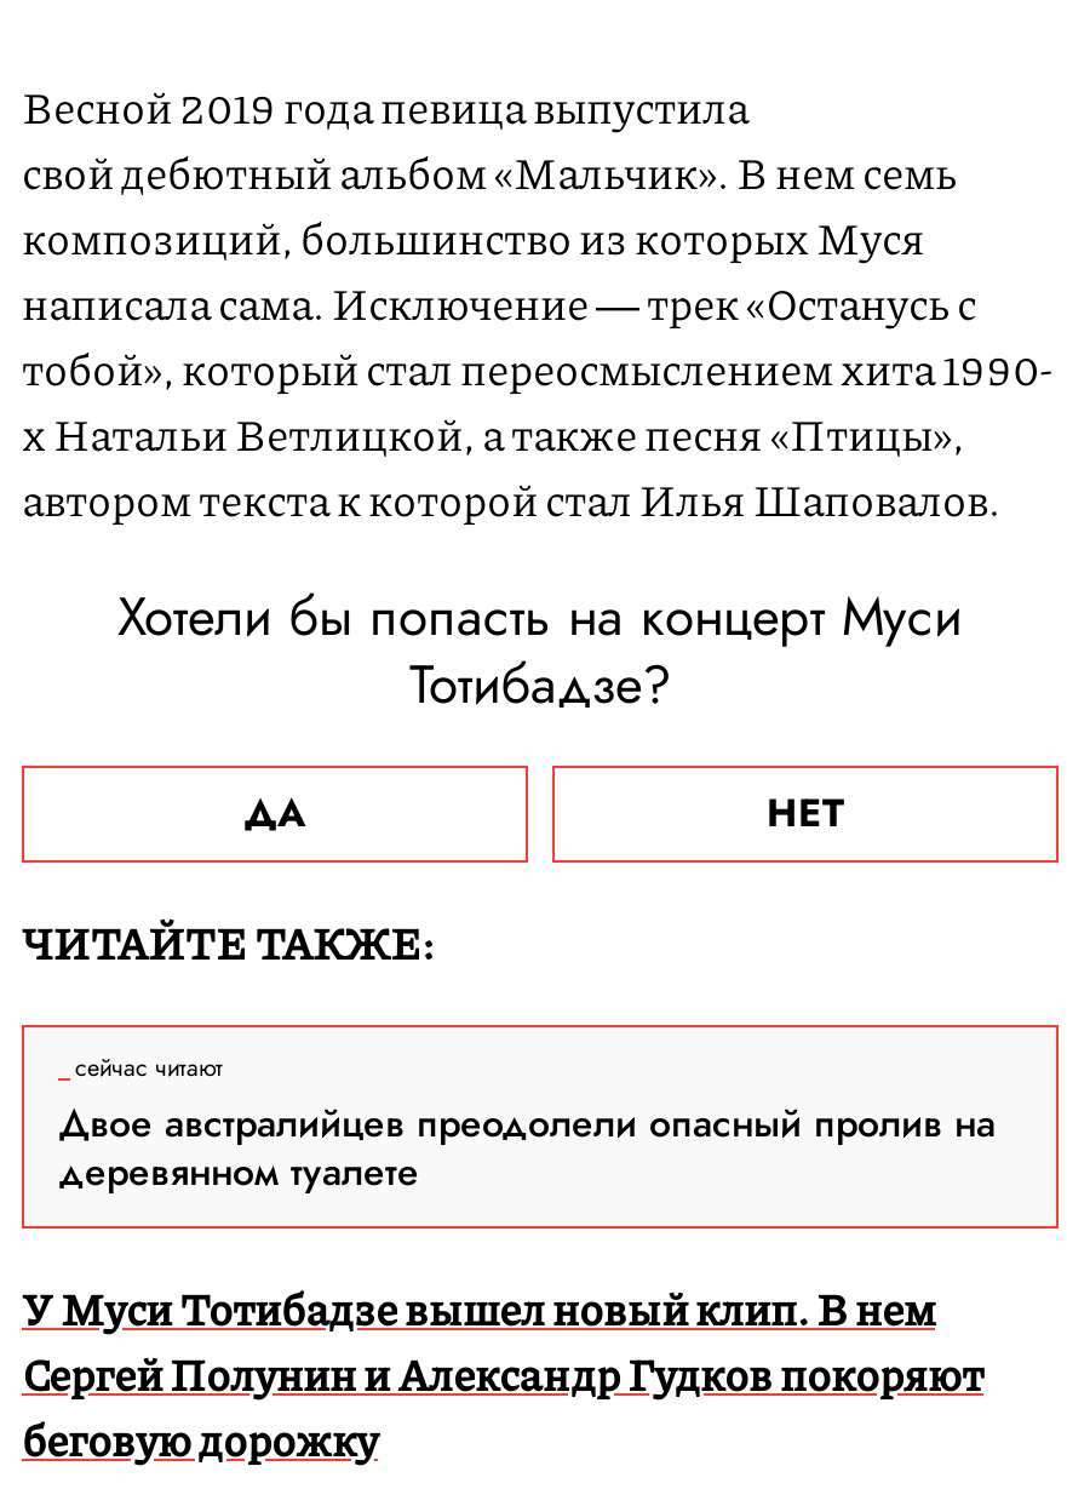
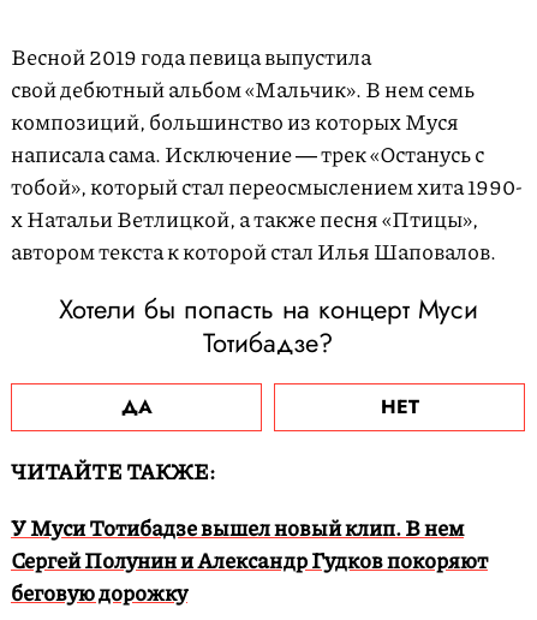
- сейчас читают
- Двое австралийцев преодолели опасный пролив на
- деревянном туалете
